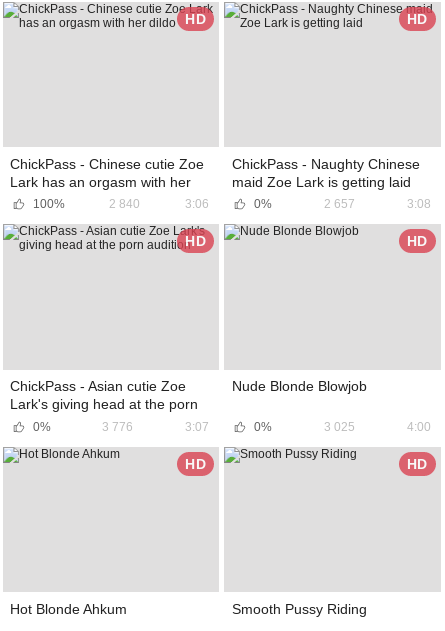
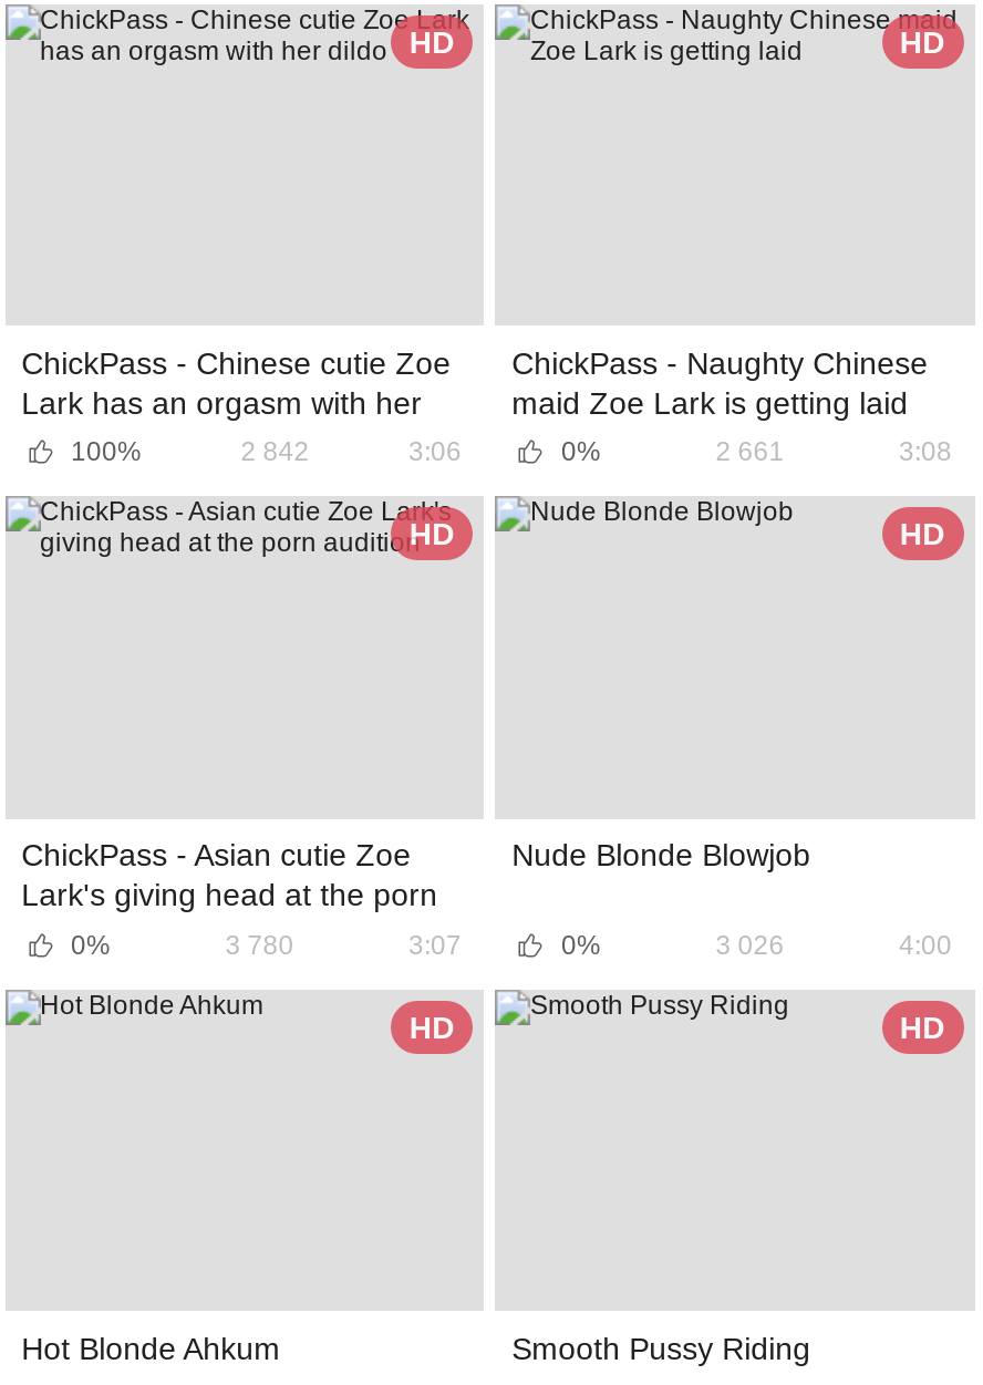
- 2 840
+ 2 842

- 2 657
+ 2 661

- 3 776
+ 3 780

- 3 025
+ 3 026
